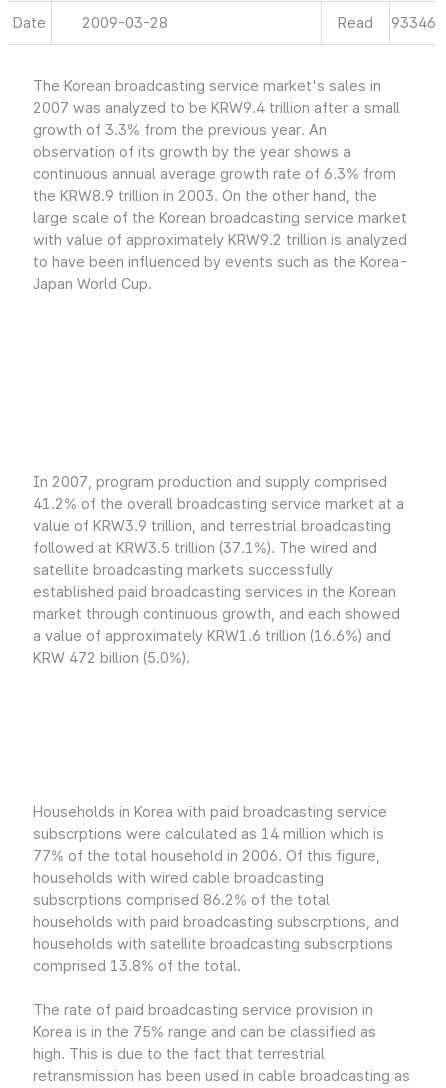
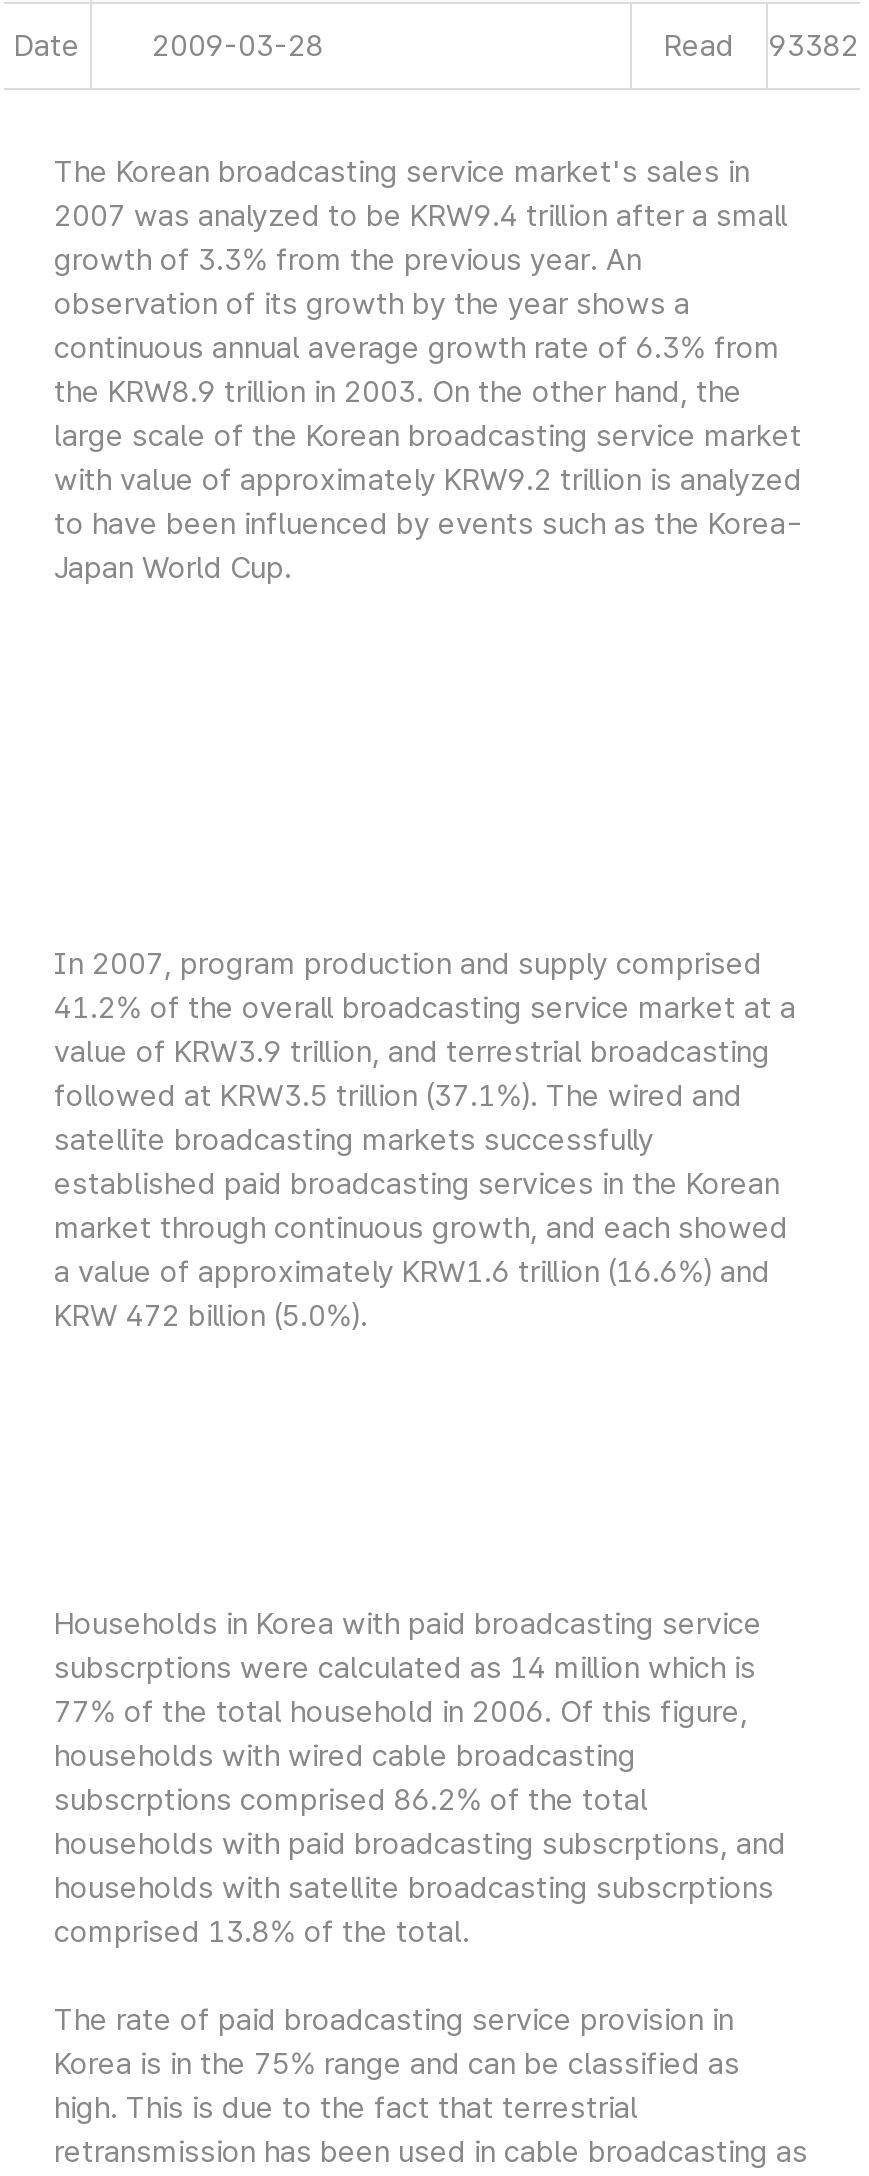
- Read 93346
+ Read 93382
